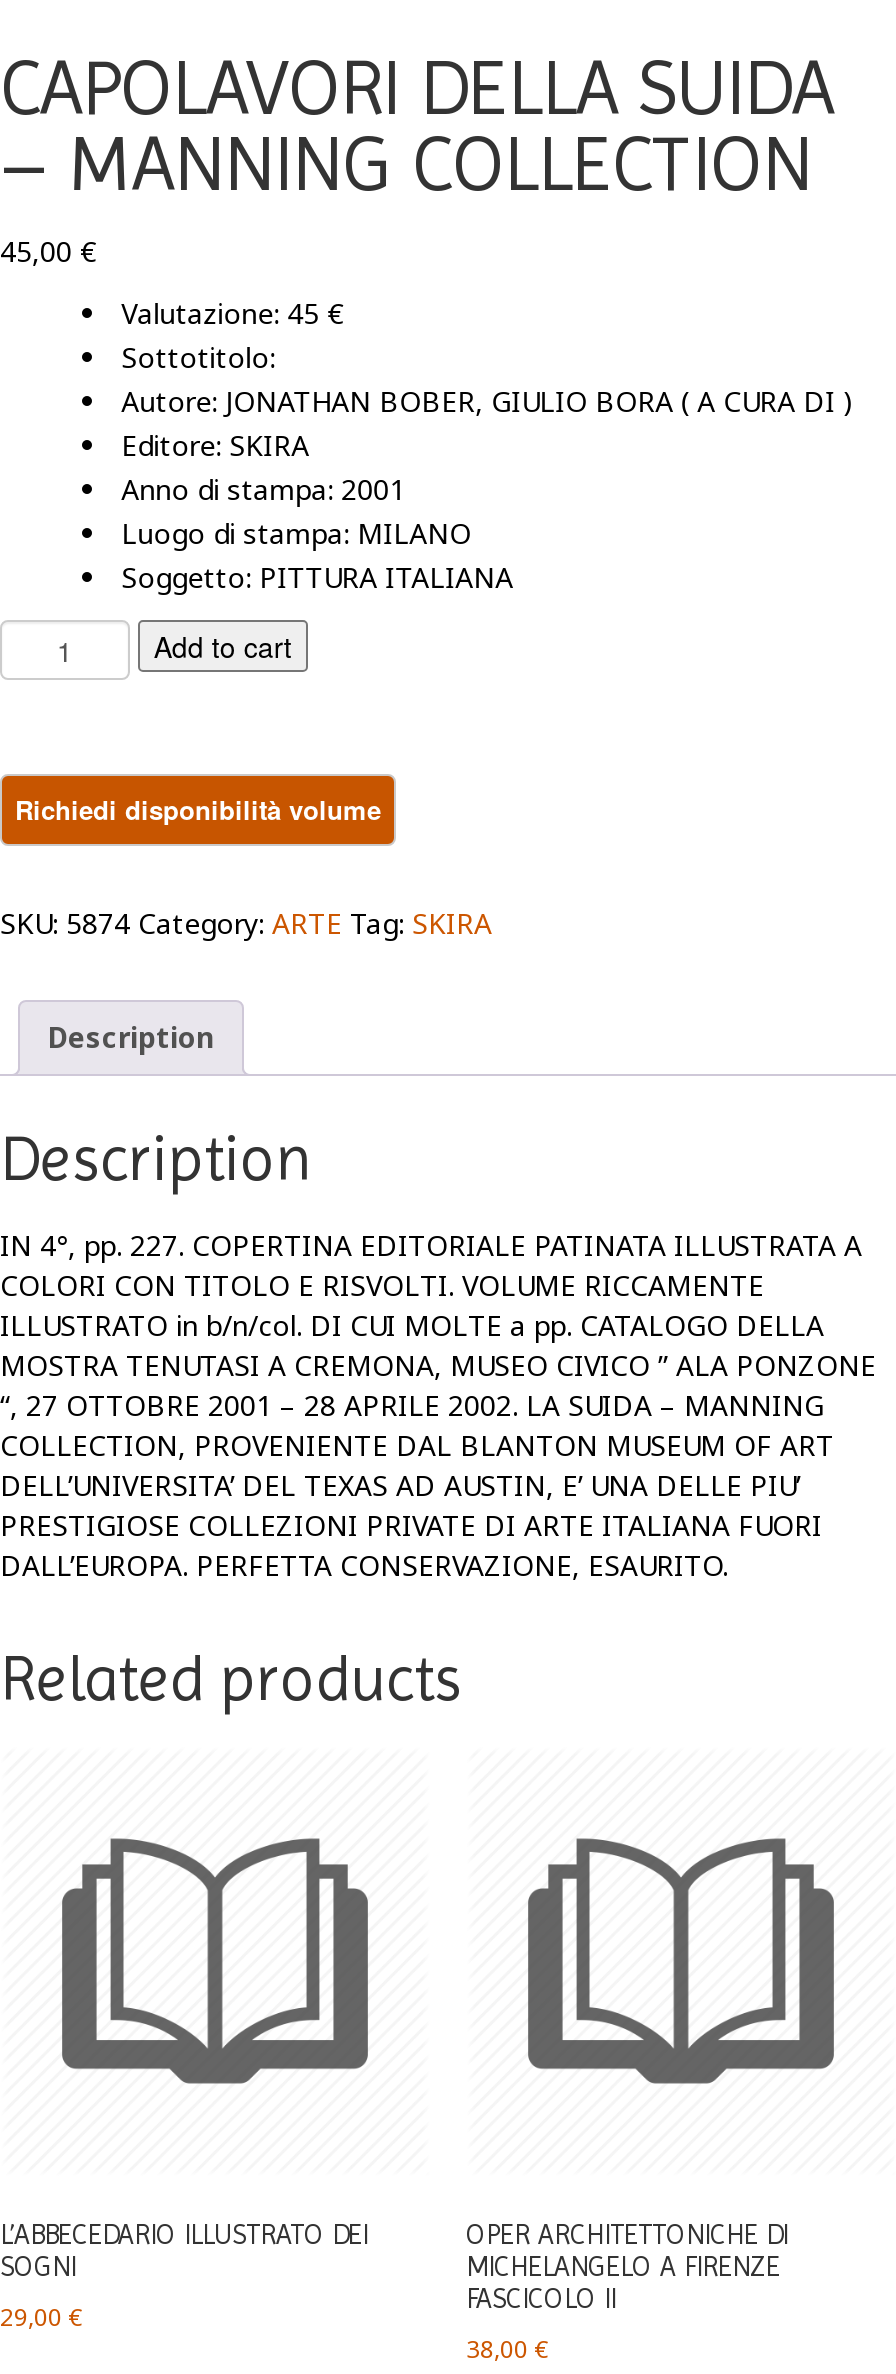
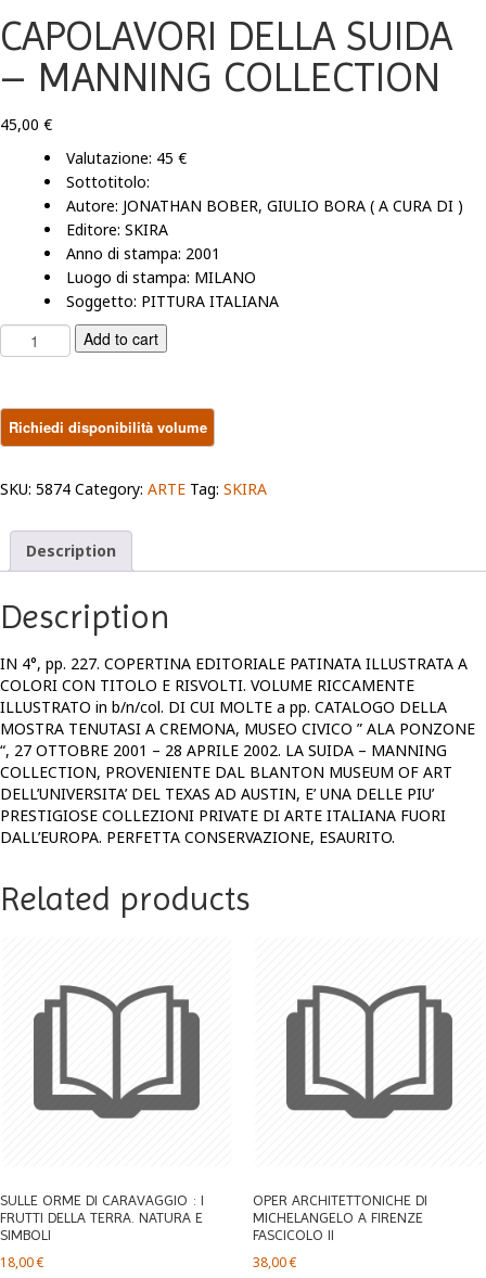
- L’ABBECEDARIO ILLUSTRATO DEI
- SOGNI
+ SULLE ORME DI CARAVAGGIO : I
+ FRUTTI DELLA TERRA. NATURA E
+ SIMBOLI

- 29,00 €
+ 18,00 €
